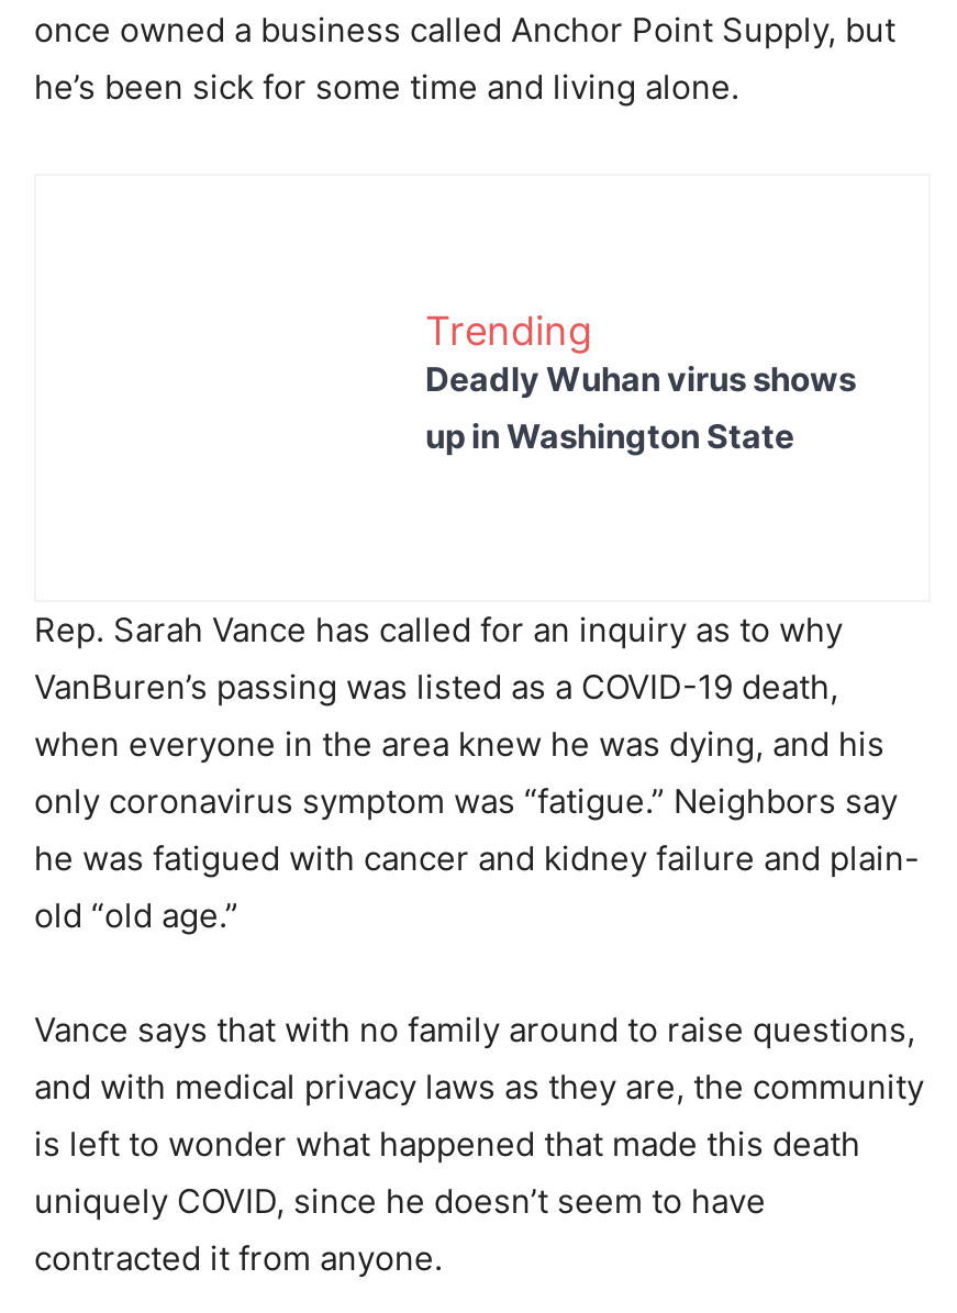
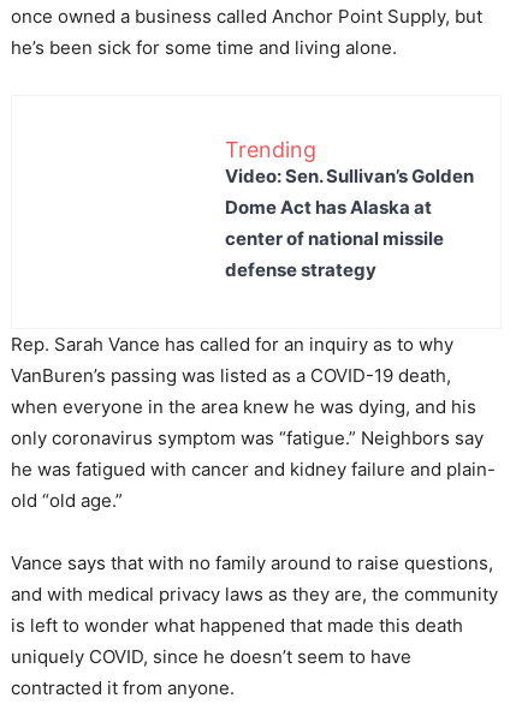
moved up: Trending

- Deadly Wuhan virus shows
- up in Washington State
+ Video: Sen. Sullivan’s Golden
+ Dome Act has Alaska at
+ center of national missile
+ defense strategy
